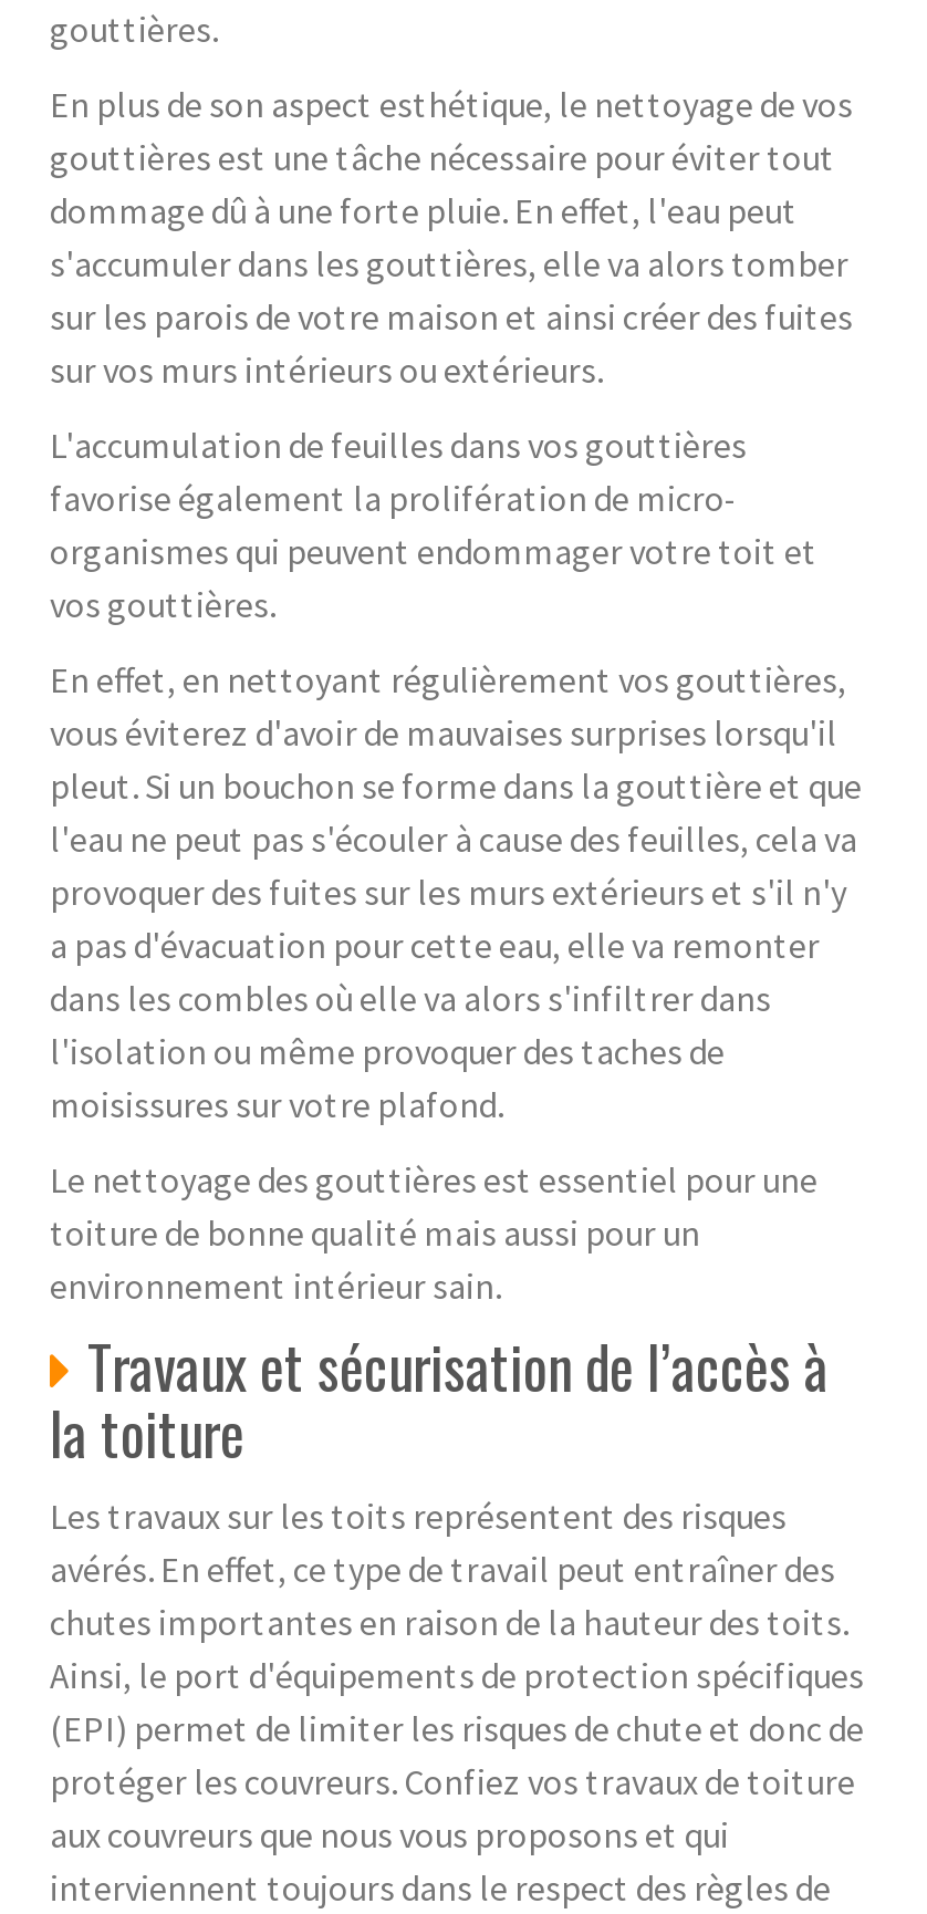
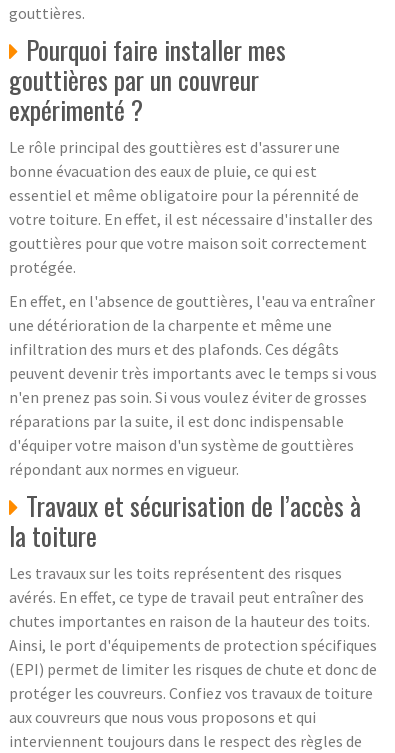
- En plus de son aspect esthétique, le nettoyage de vos
- gouttières est une tâche nécessaire pour éviter tout
- dommage dû à une forte pluie. En effet, l'eau peut
- s'accumuler dans les gouttières, elle va alors tomber
- sur les parois de votre maison et ainsi créer des fuites
- sur vos murs intérieurs ou extérieurs.
- L'accumulation de feuilles dans vos gouttières
- favorise également la prolifération de micro-
- organismes qui peuvent endommager votre toit et
- vos gouttières.
- En effet, en nettoyant régulièrement vos gouttières,
- vous éviterez d'avoir de mauvaises surprises lorsqu'il
- pleut. Si un bouchon se forme dans la gouttière et que
- l'eau ne peut pas s'écouler à cause des feuilles, cela va
- provoquer des fuites sur les murs extérieurs et s'il n'y
- a pas d'évacuation pour cette eau, elle va remonter
- dans les combles où elle va alors s'infiltrer dans
- l'isolation ou même provoquer des taches de
- moisissures sur votre plafond.
- Le nettoyage des gouttières est essentiel pour une
- toiture de bonne qualité mais aussi pour un
- environnement intérieur sain.
+ Pourquoi faire installer mes
+ gouttières par un couvreur
+ expérimenté ?
+ Le rôle principal des gouttières est d'assurer une
+ bonne évacuation des eaux de pluie, ce qui est
+ essentiel et même obligatoire pour la pérennité de
+ votre toiture. En effet, il est nécessaire d'installer des
+ gouttières pour que votre maison soit correctement
+ protégée.
+ En effet, en l'absence de gouttières, l'eau va entraîner
+ une détérioration de la charpente et même une
+ infiltration des murs et des plafonds. Ces dégâts
+ peuvent devenir très importants avec le temps si vous
+ n'en prenez pas soin. Si vous voulez éviter de grosses
+ réparations par la suite, il est donc indispensable
+ d'équiper votre maison d'un système de gouttières
+ répondant aux normes en vigueur.
